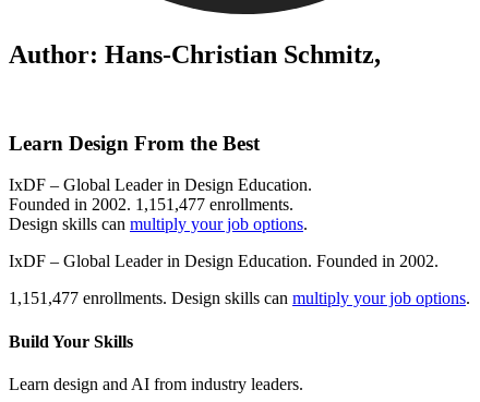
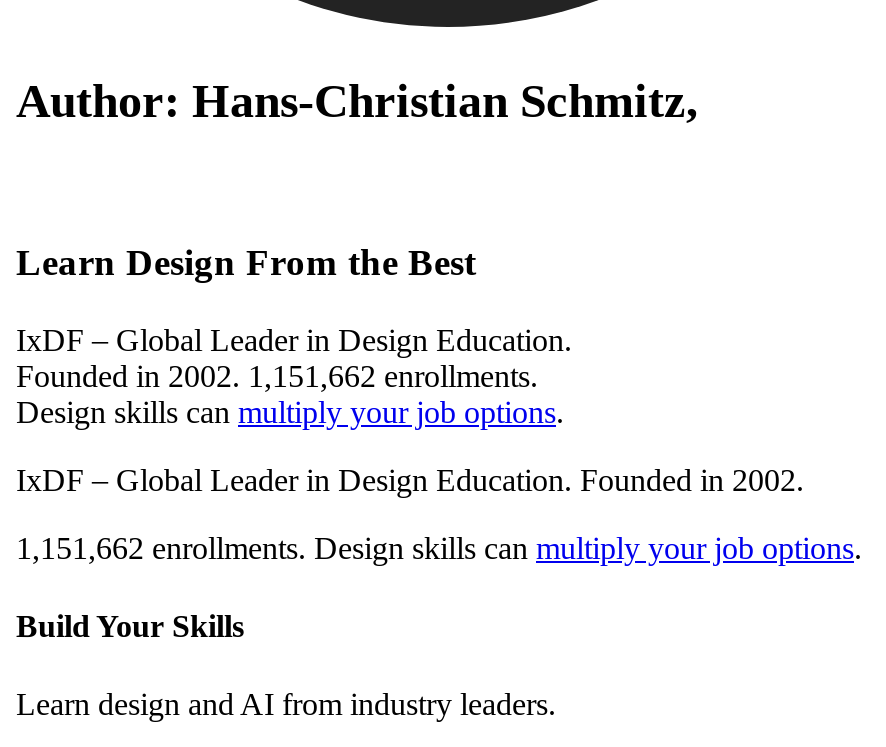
- Founded in 2002. 1,151,477 enrollments.
+ Founded in 2002. 1,151,662 enrollments.

- 1,151,477 enrollments. Design skills can multiply your job options.
+ 1,151,662 enrollments. Design skills can multiply your job options.
